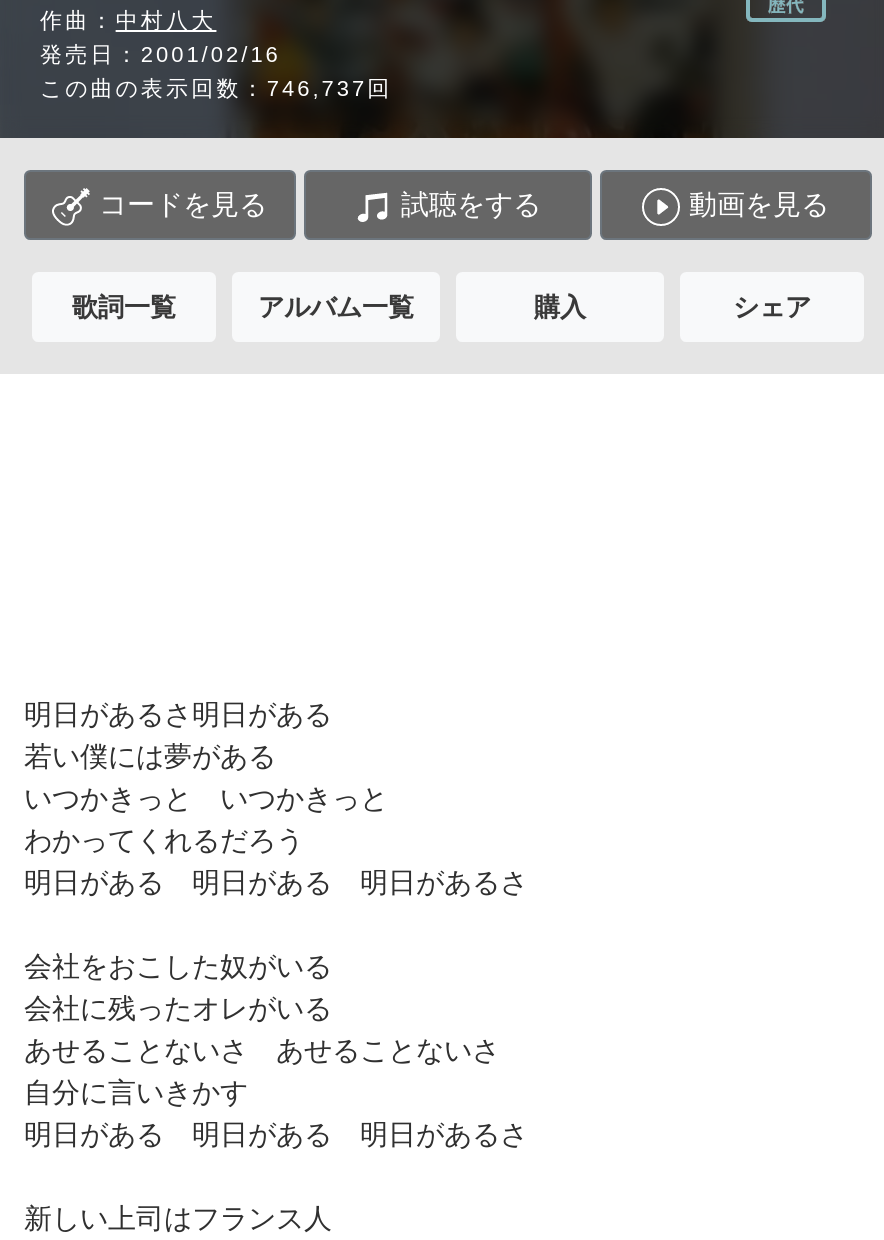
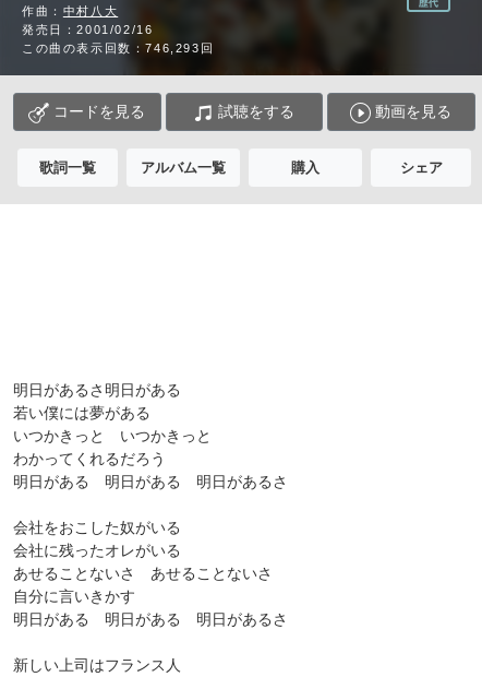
- この曲の表示回数：746,737回
+ この曲の表示回数：746,293回
